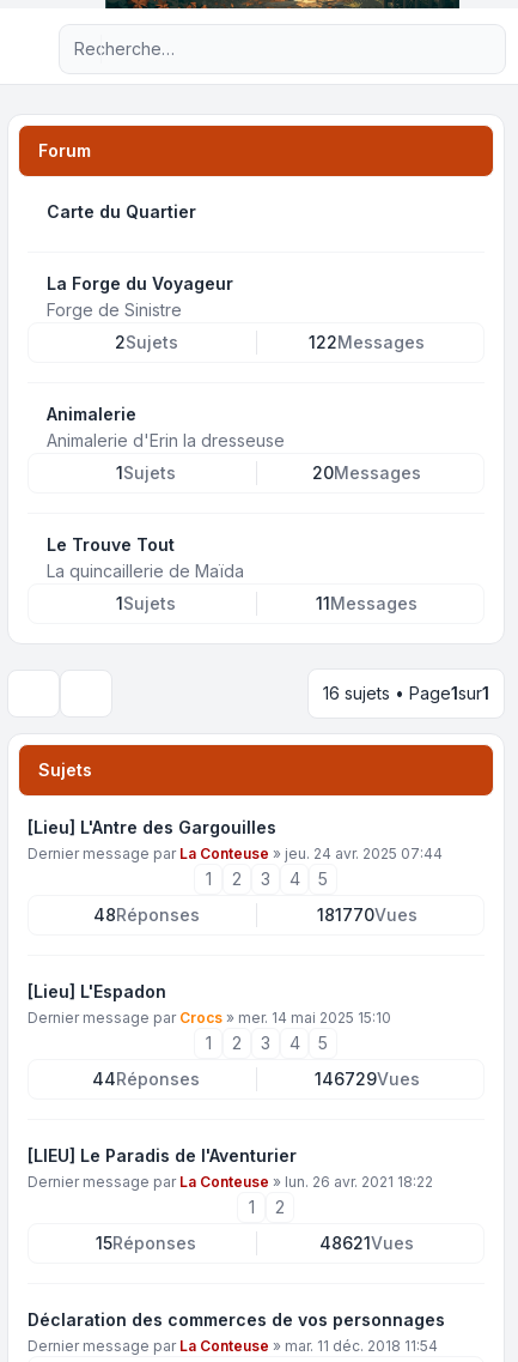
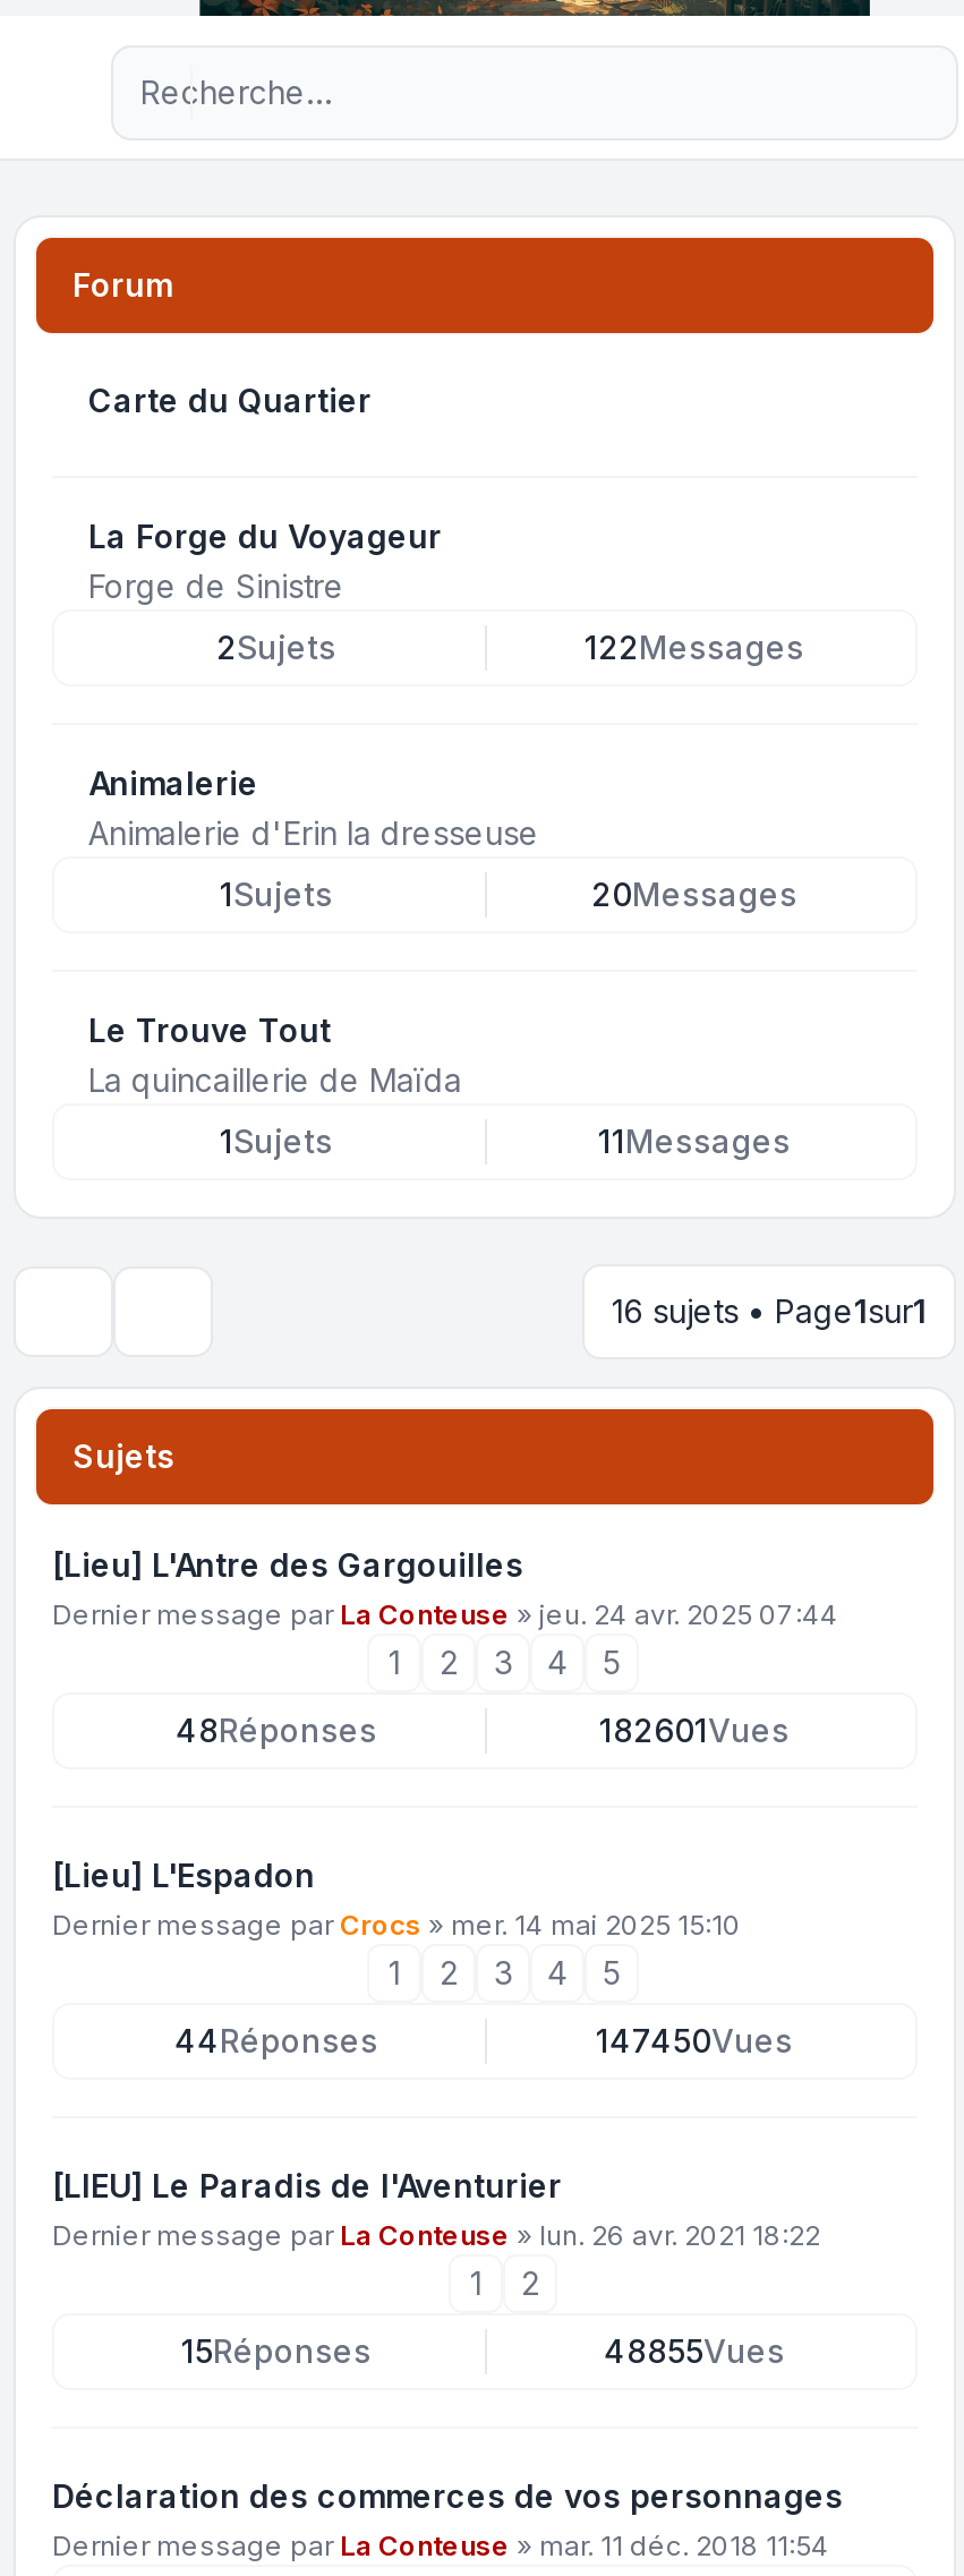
- 181770Vues
+ 182601Vues

- 146729Vues
+ 147450Vues

- 48621Vues
+ 48855Vues
